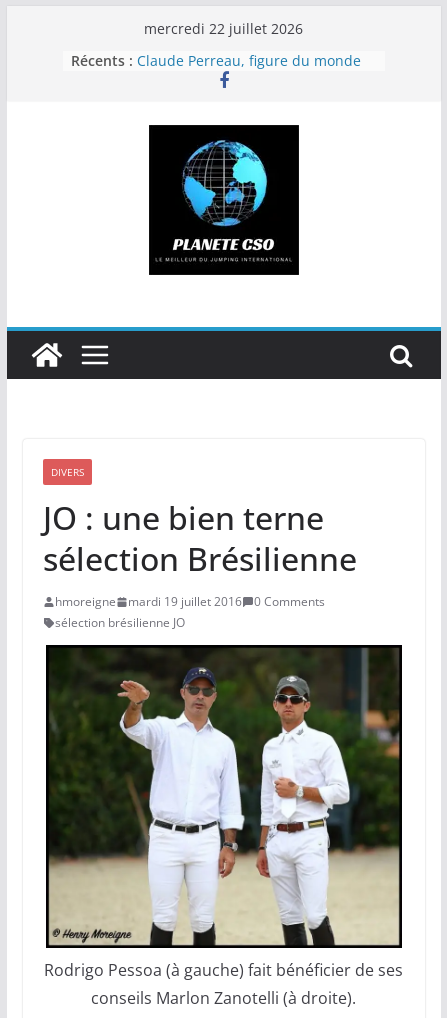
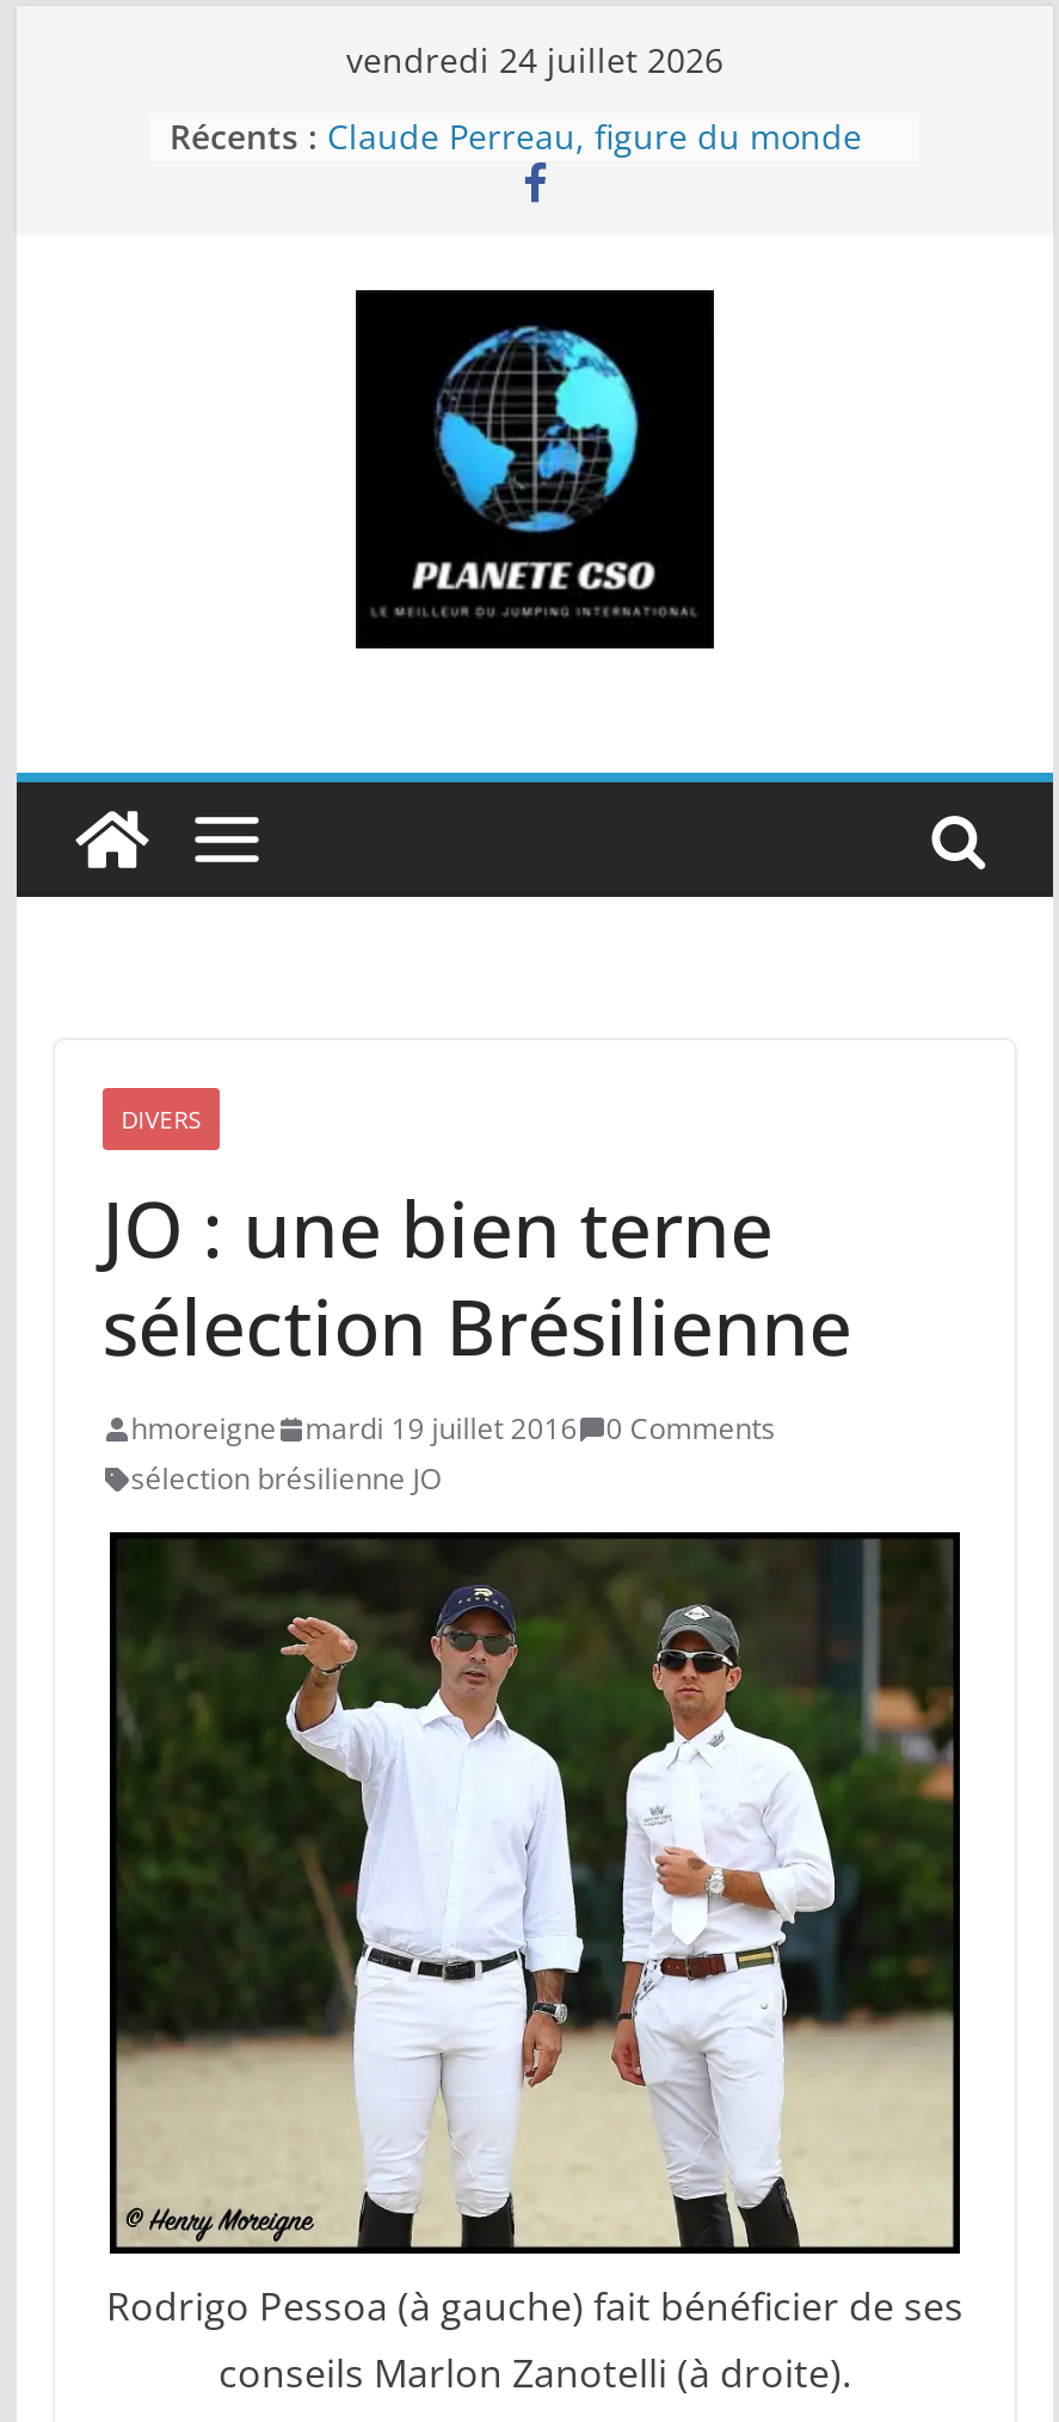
- mercredi 22 juillet 2026
+ vendredi 24 juillet 2026
